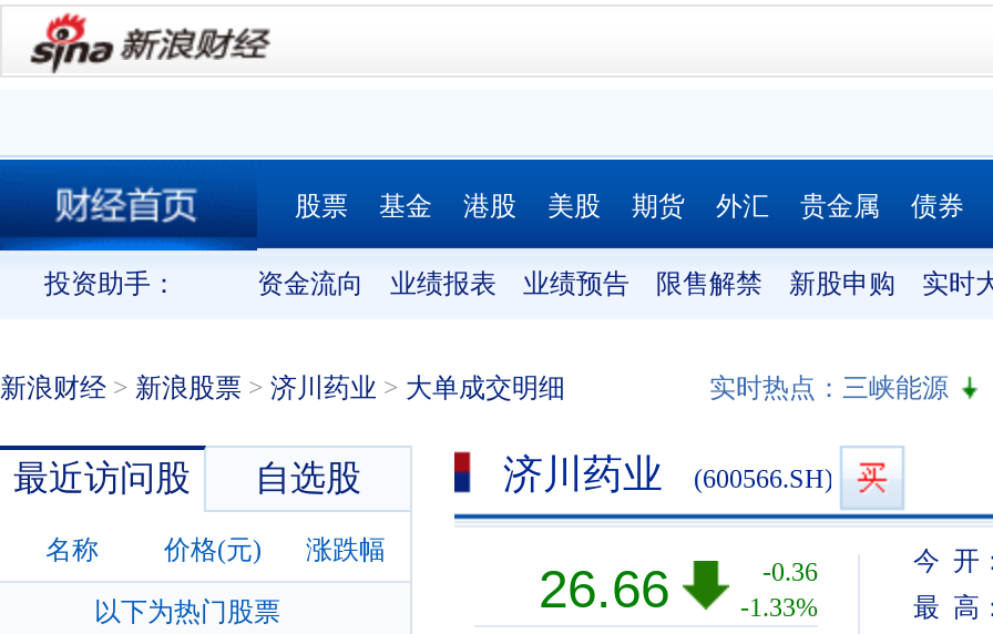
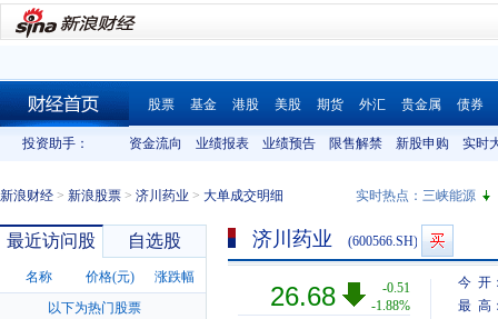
- 26.66
+ 26.68

- -0.36
+ -0.51

- -1.33%
+ -1.88%
